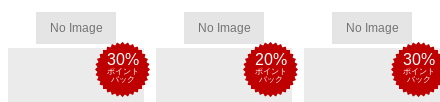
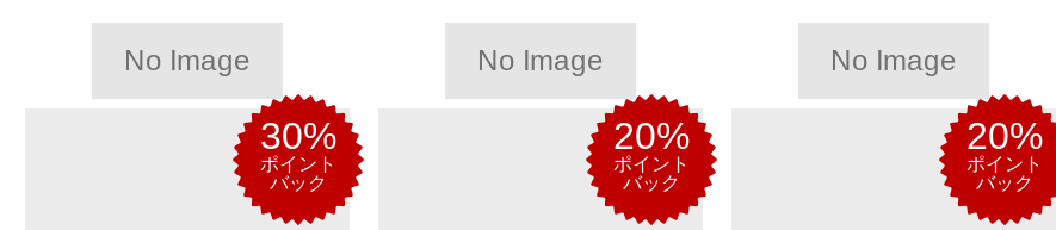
- 30%
+ 20%
